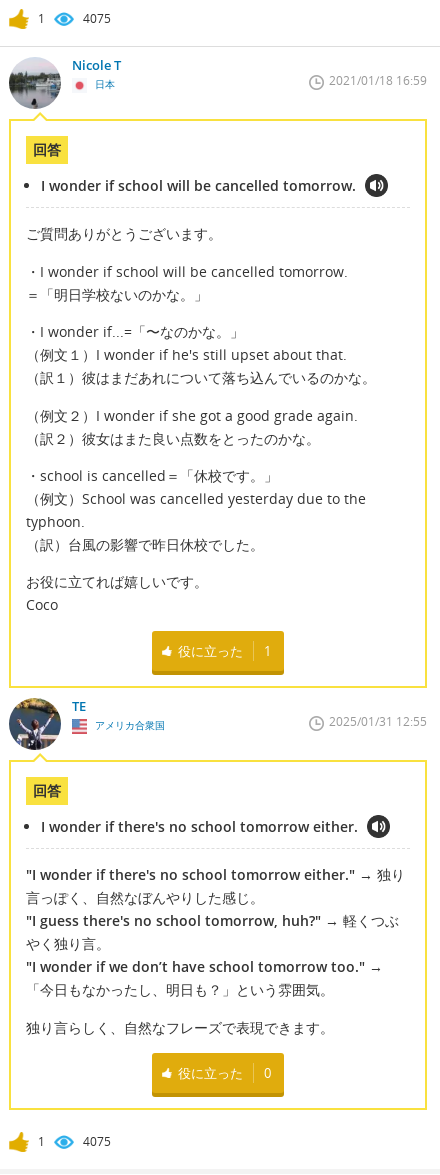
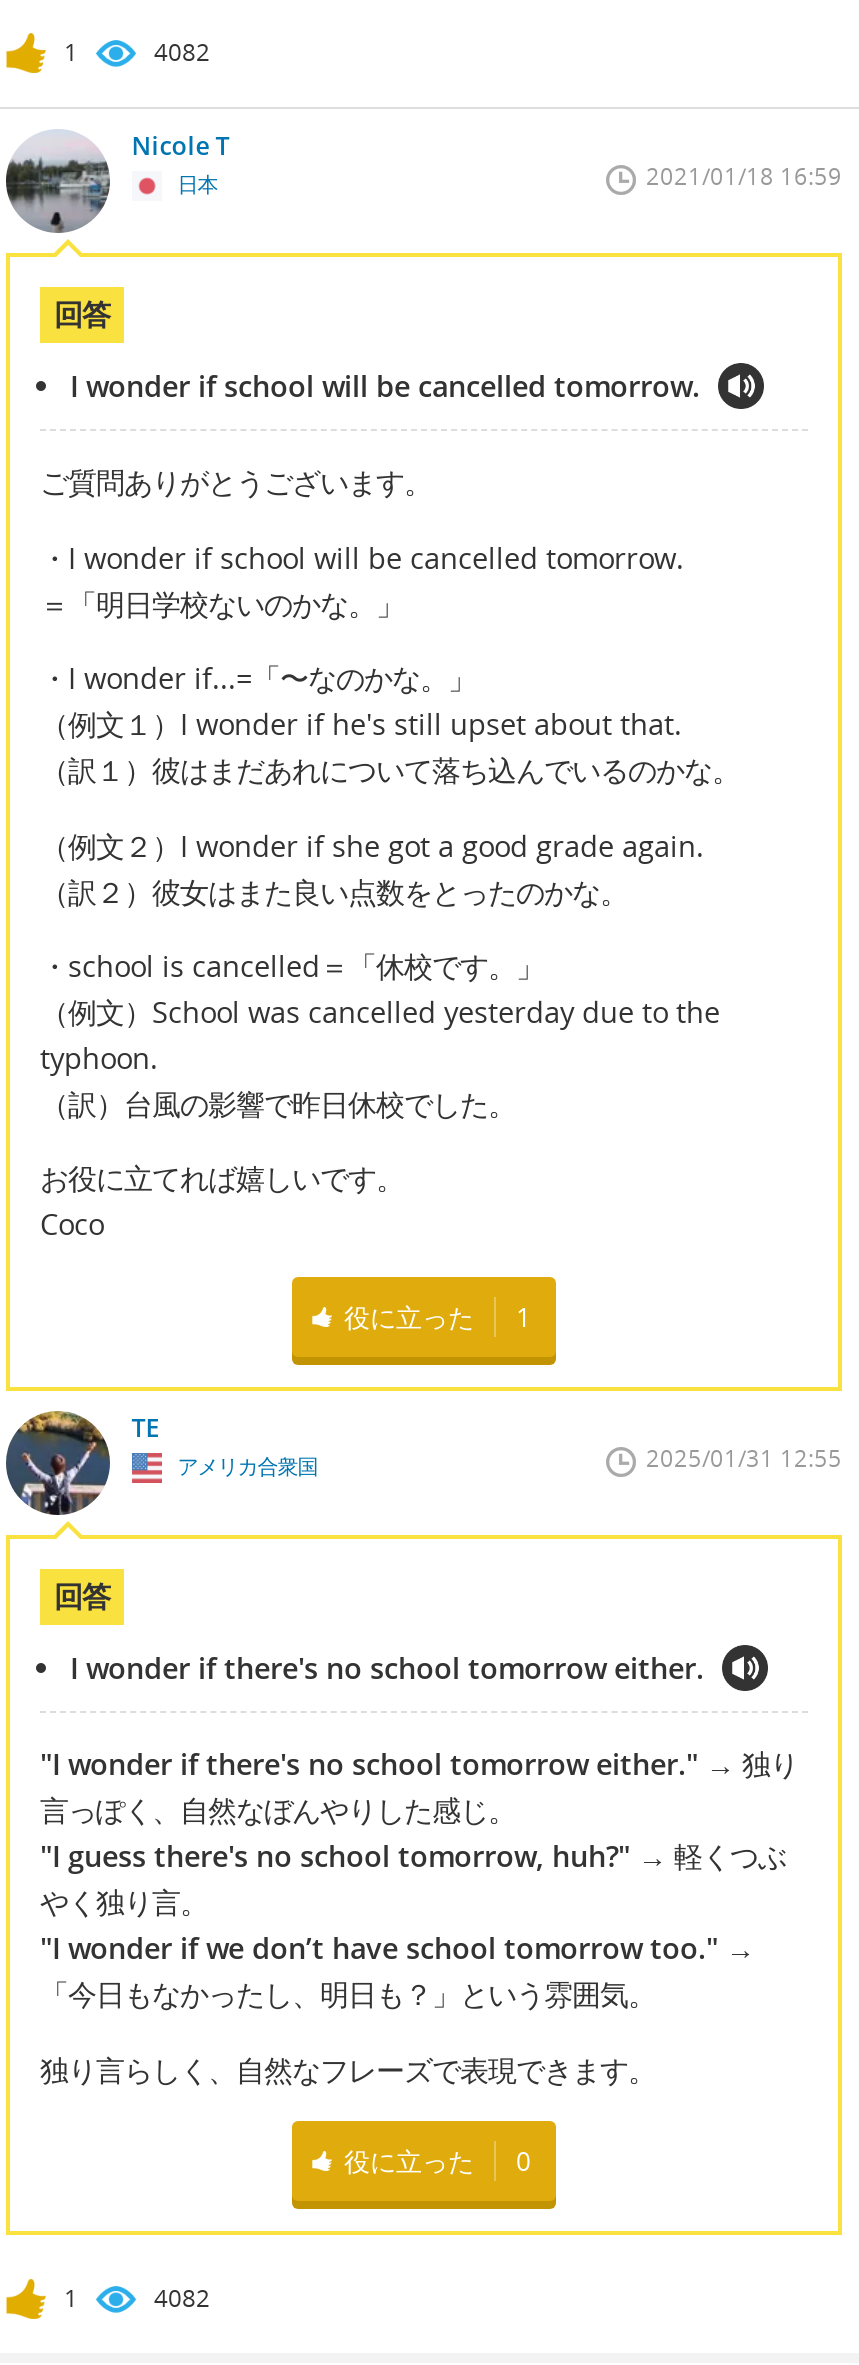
- 4075
+ 4082

- 4075
+ 4082
